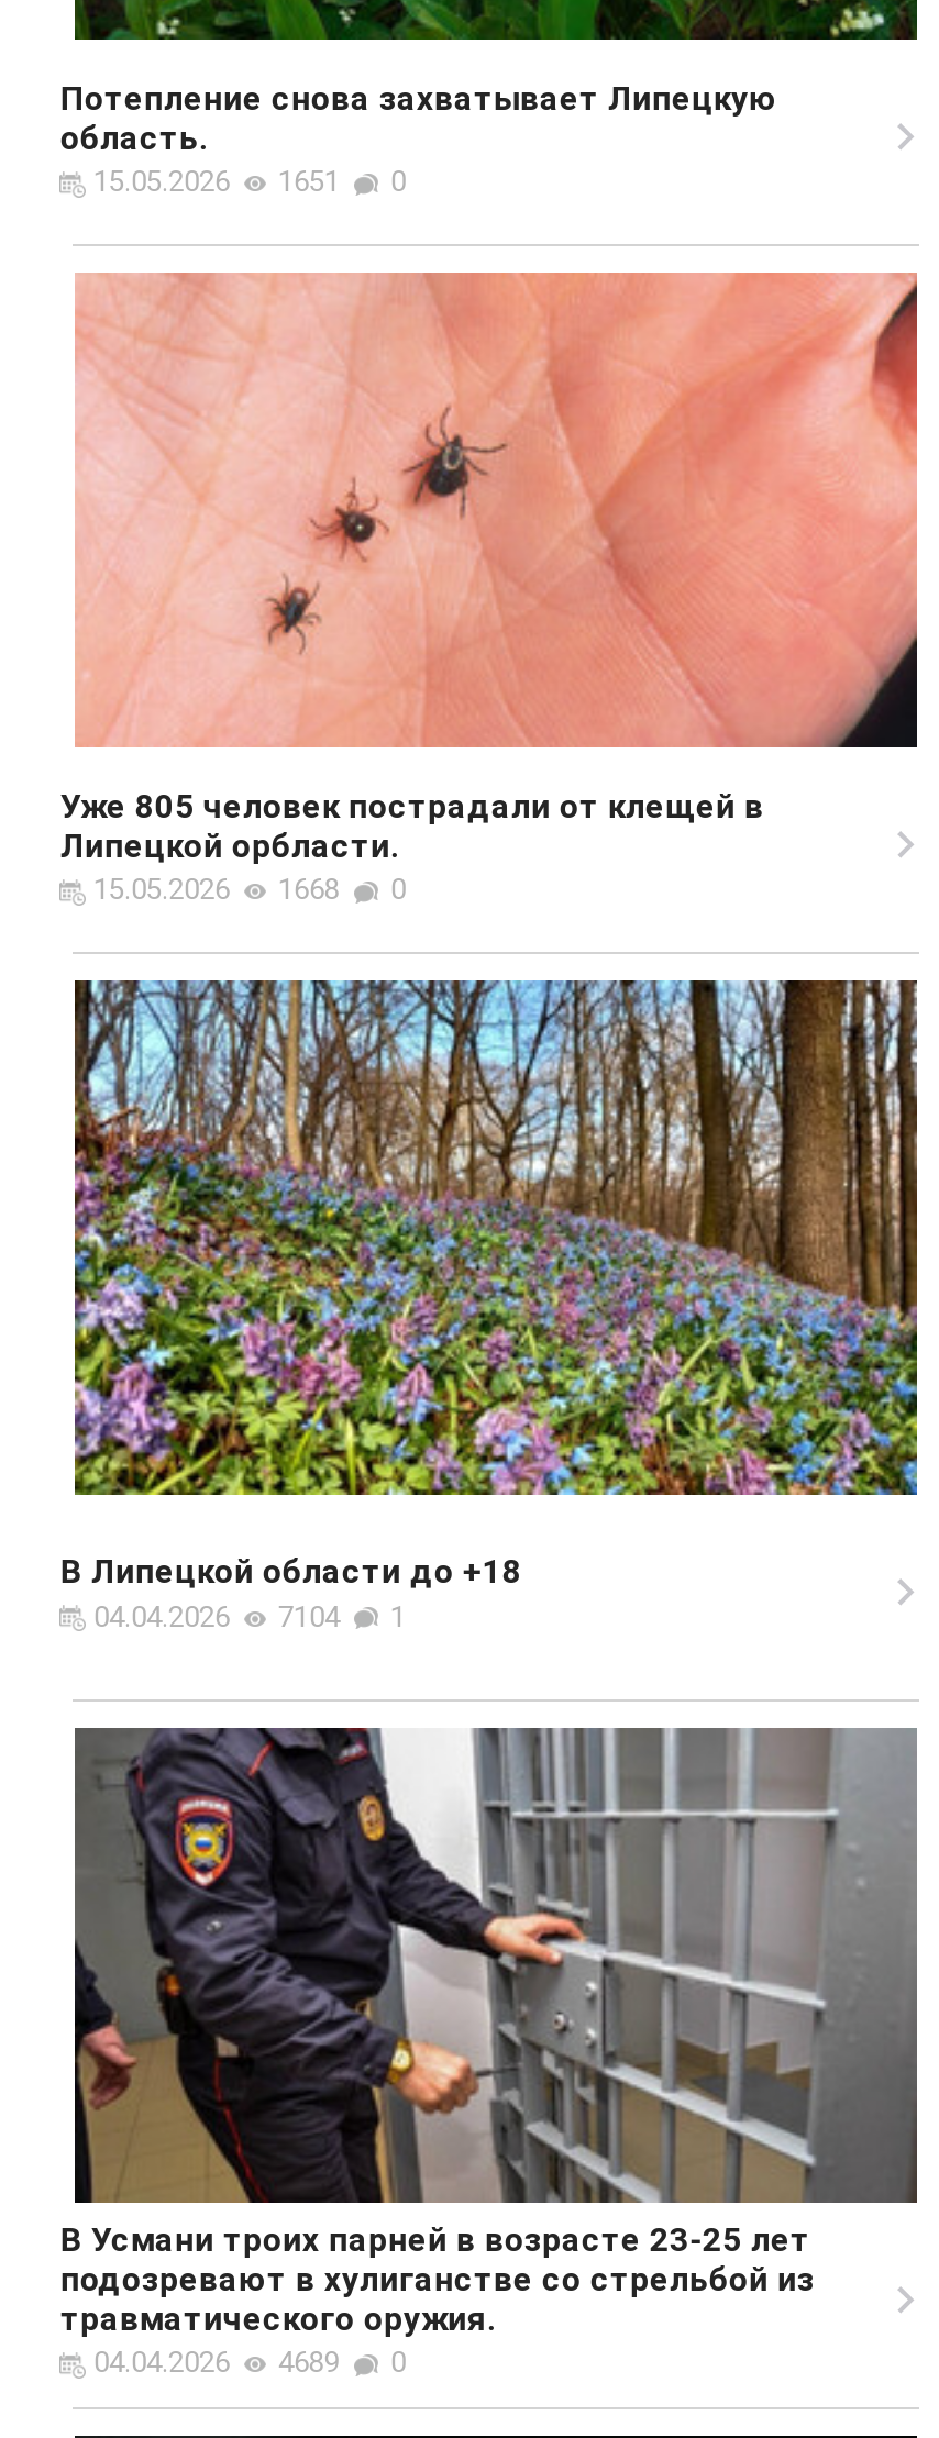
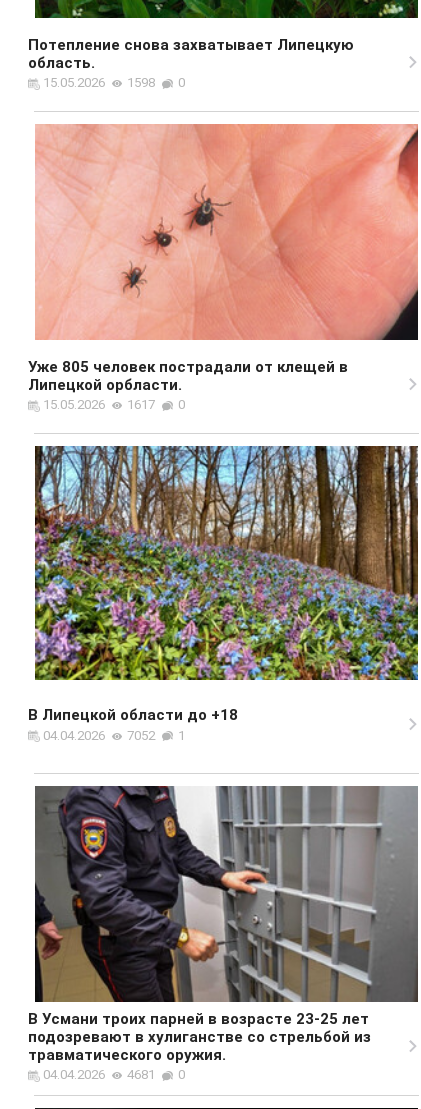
- 15.05.2026 1651 0
+ 15.05.2026 1598 0

- 15.05.2026 1668 0
+ 15.05.2026 1617 0

- 04.04.2026 7104 1
+ 04.04.2026 7052 1

- 04.04.2026 4689 0
+ 04.04.2026 4681 0
